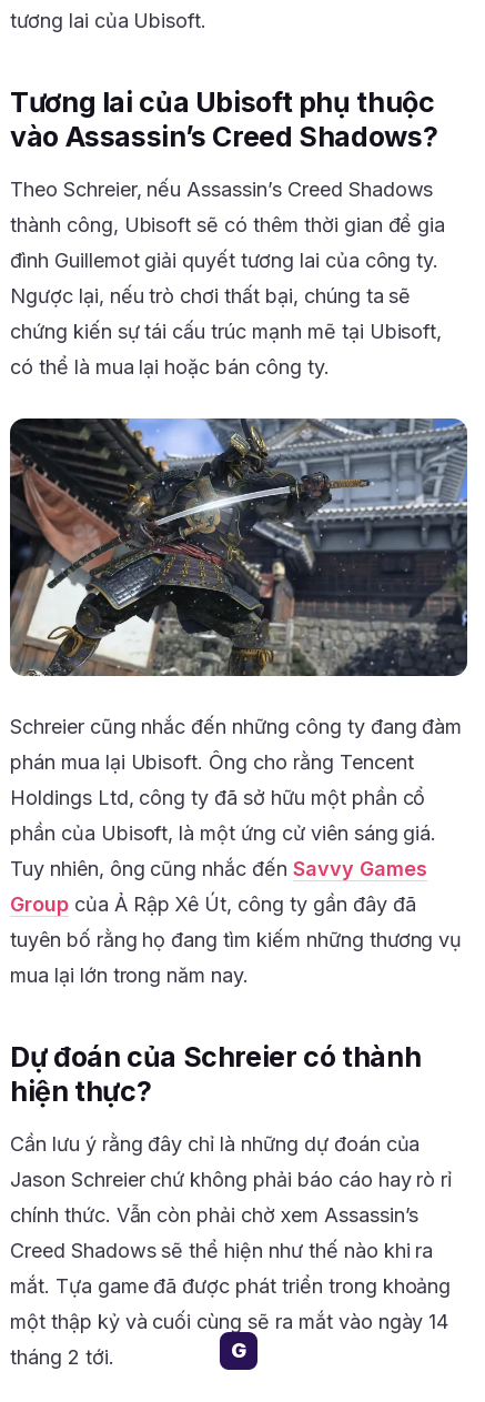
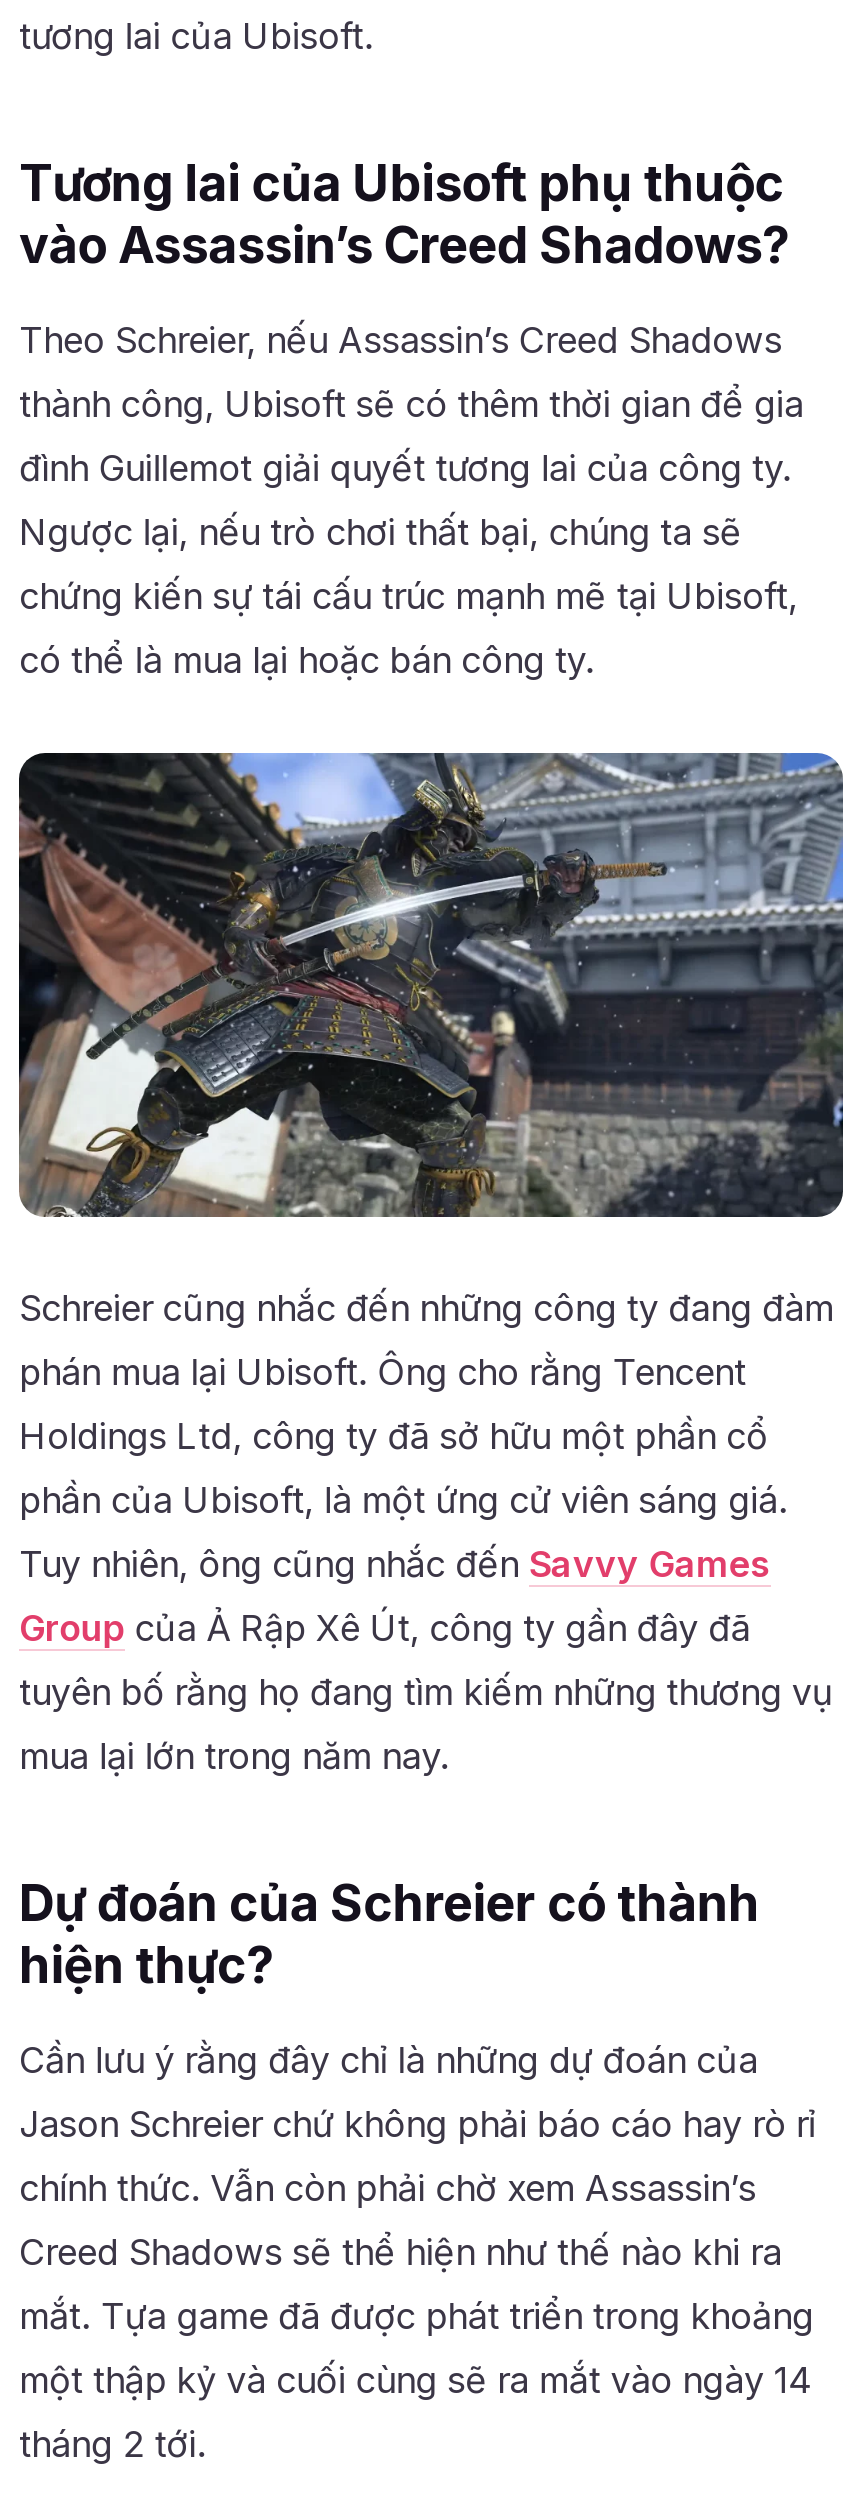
- G
